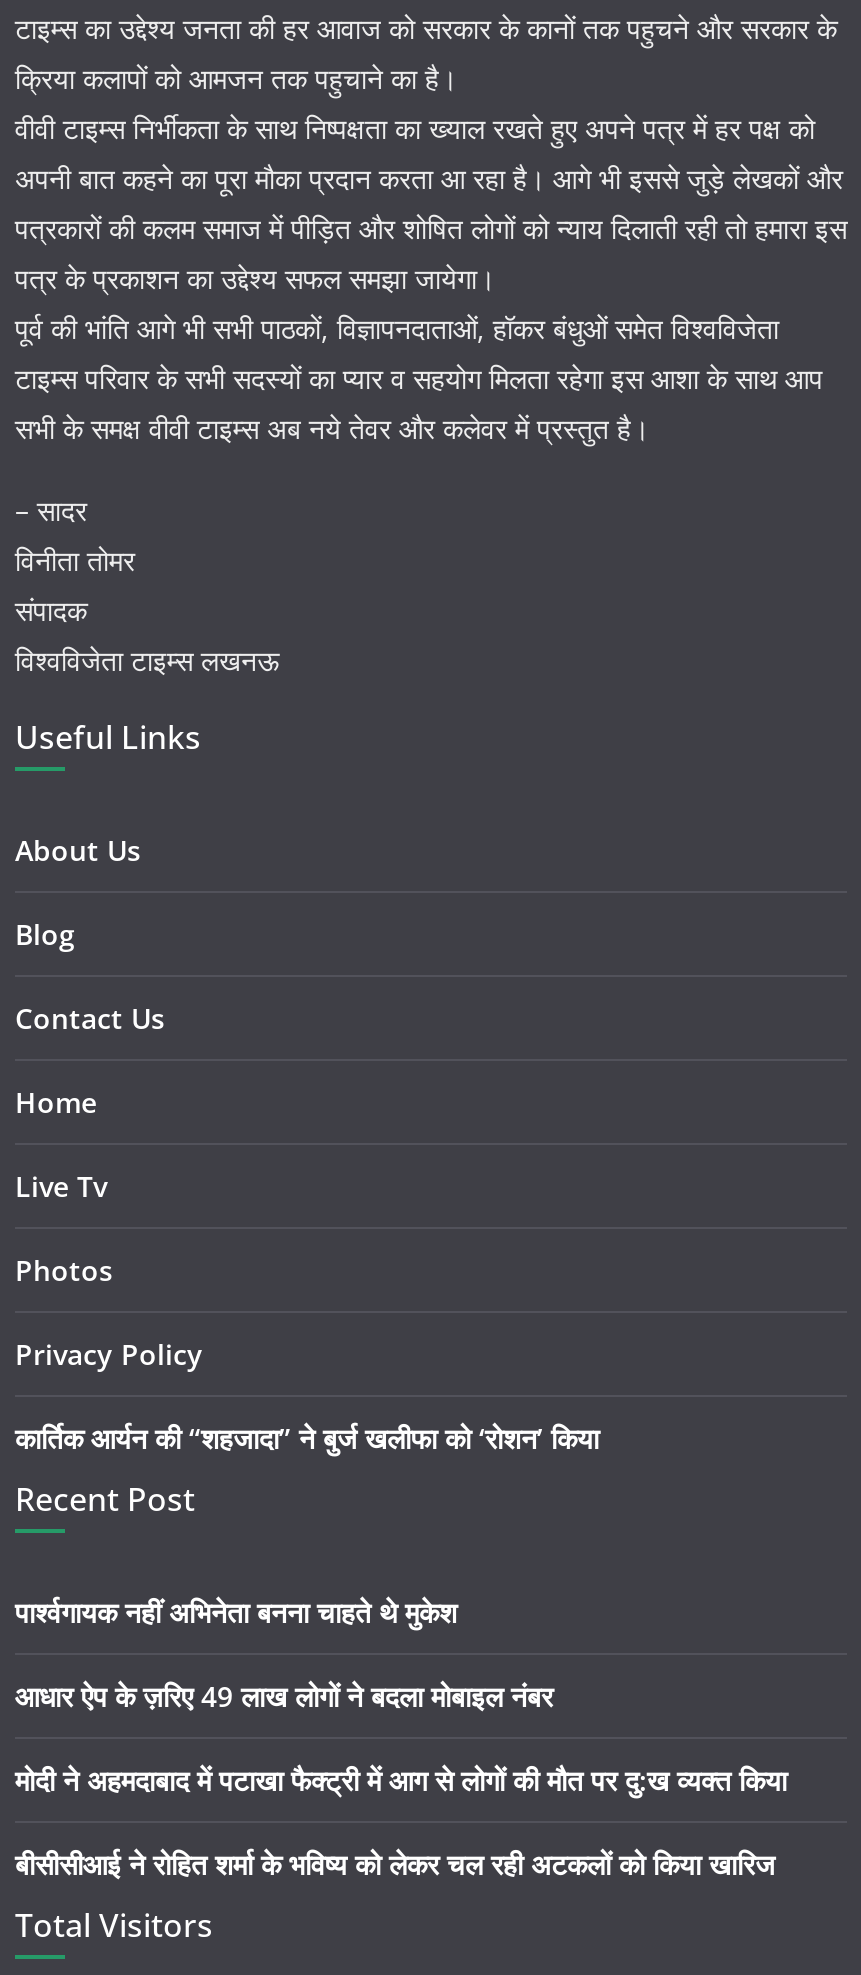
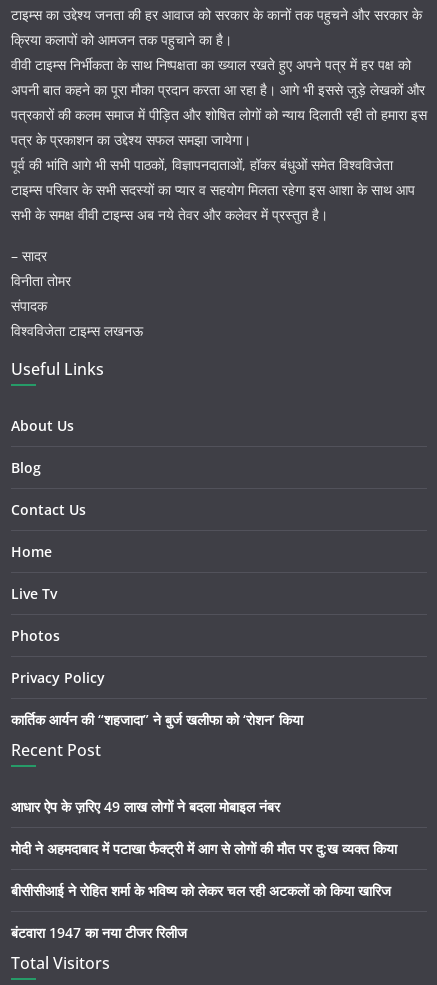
- पार्श्वगायक नहीं अभिनेता बनना चाहते थे मुकेश

moved up: आधार ऐप के ज़रिए 49 लाख लोगों ने बदला मोबाइल नंबर | मोदी ने अहमदाबाद में पटाखा फैक्ट्री में आग से लोगों की मौत पर दु:ख व्यक्त किया | बीसीसीआई ने रोहित शर्मा के भविष्य को लेकर चल रही अटकलों को किया खारिज

+ बंटवारा 1947 का नया टीजर रिलीज
